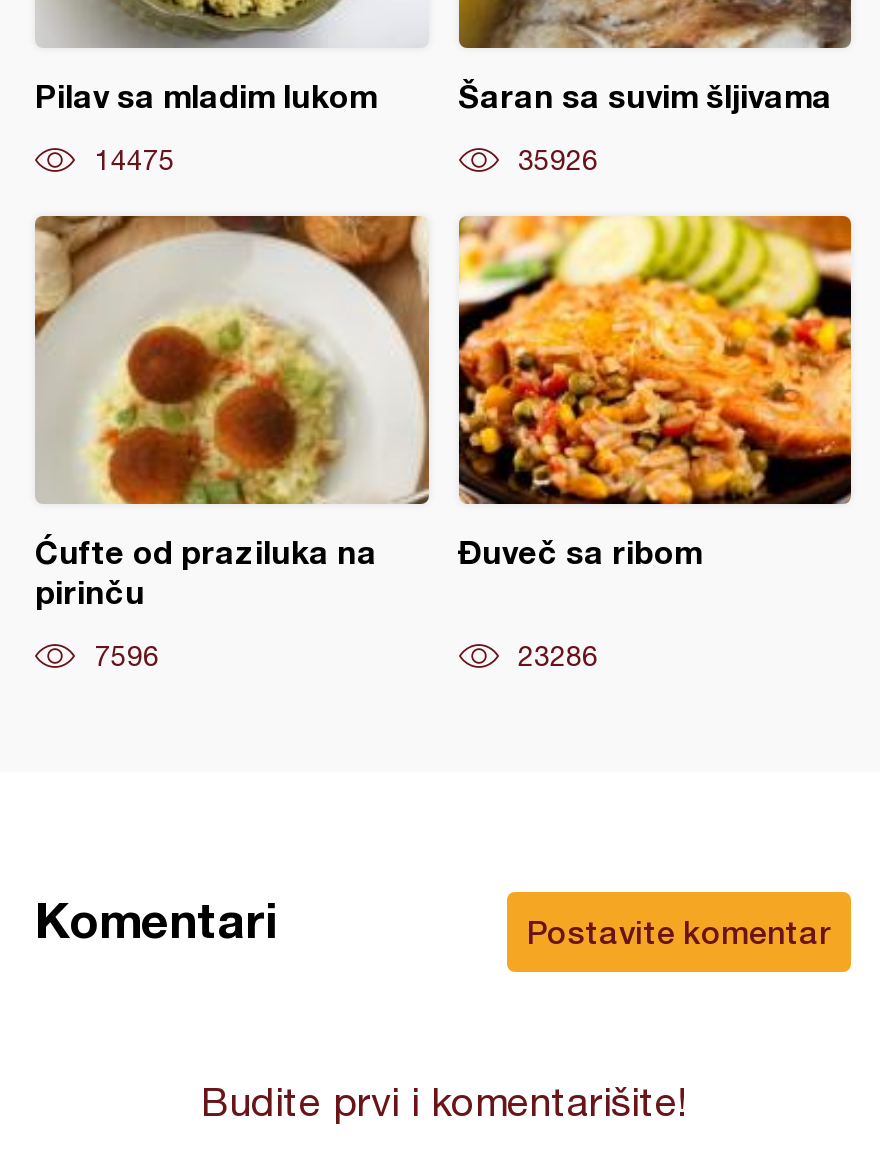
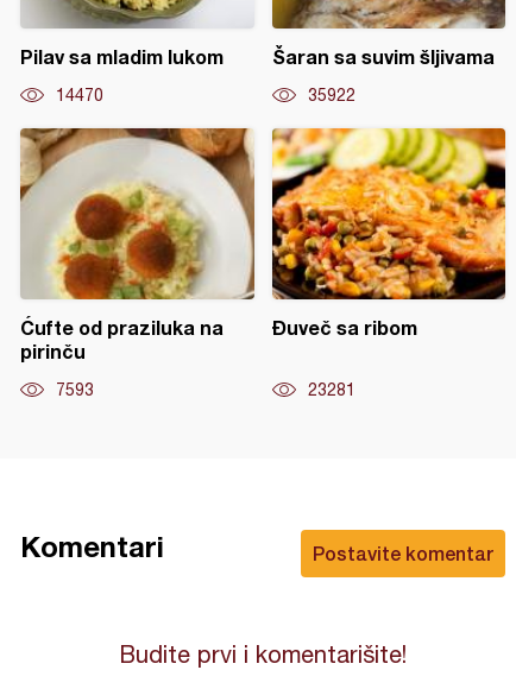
- 14475
+ 14470

- 35926
+ 35922

- 7596
+ 7593

- 23286
+ 23281
